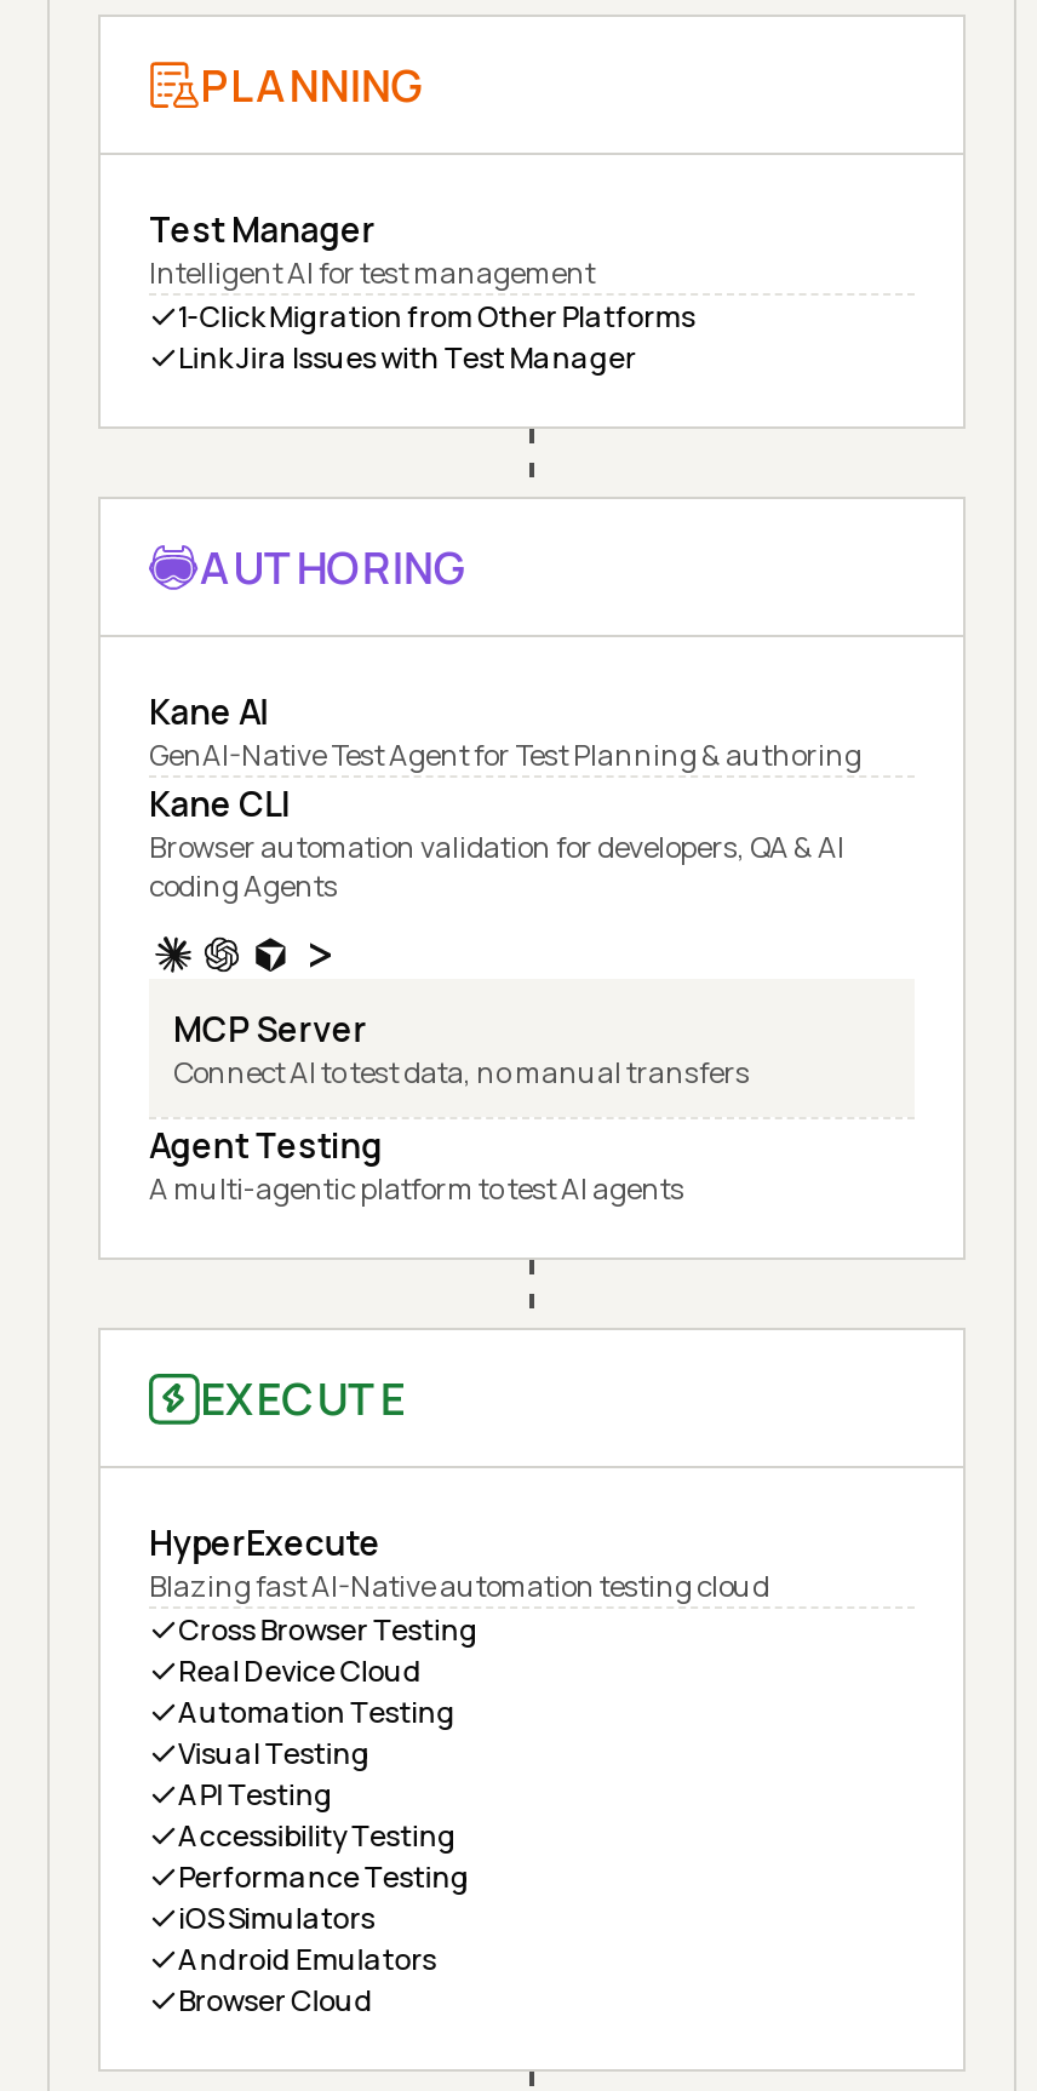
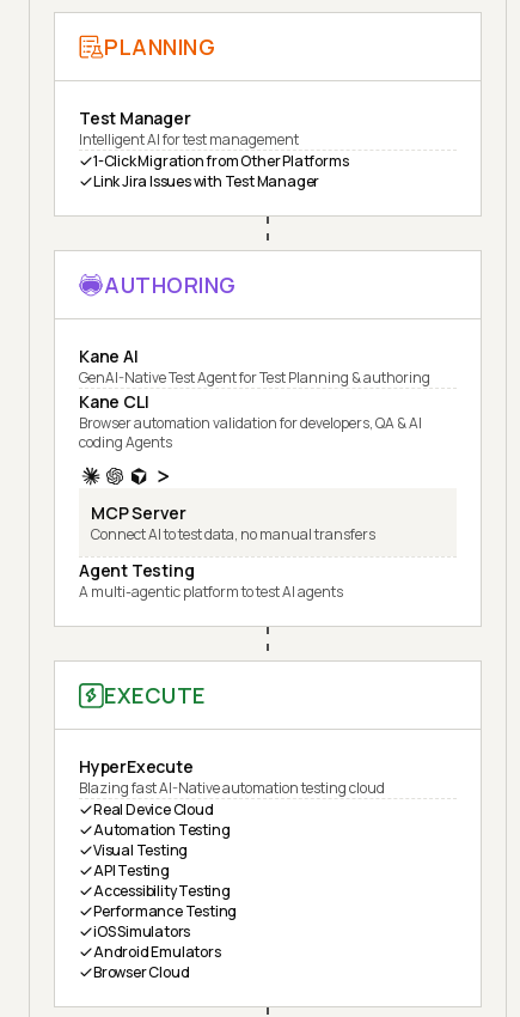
- Cross Browser Testing
